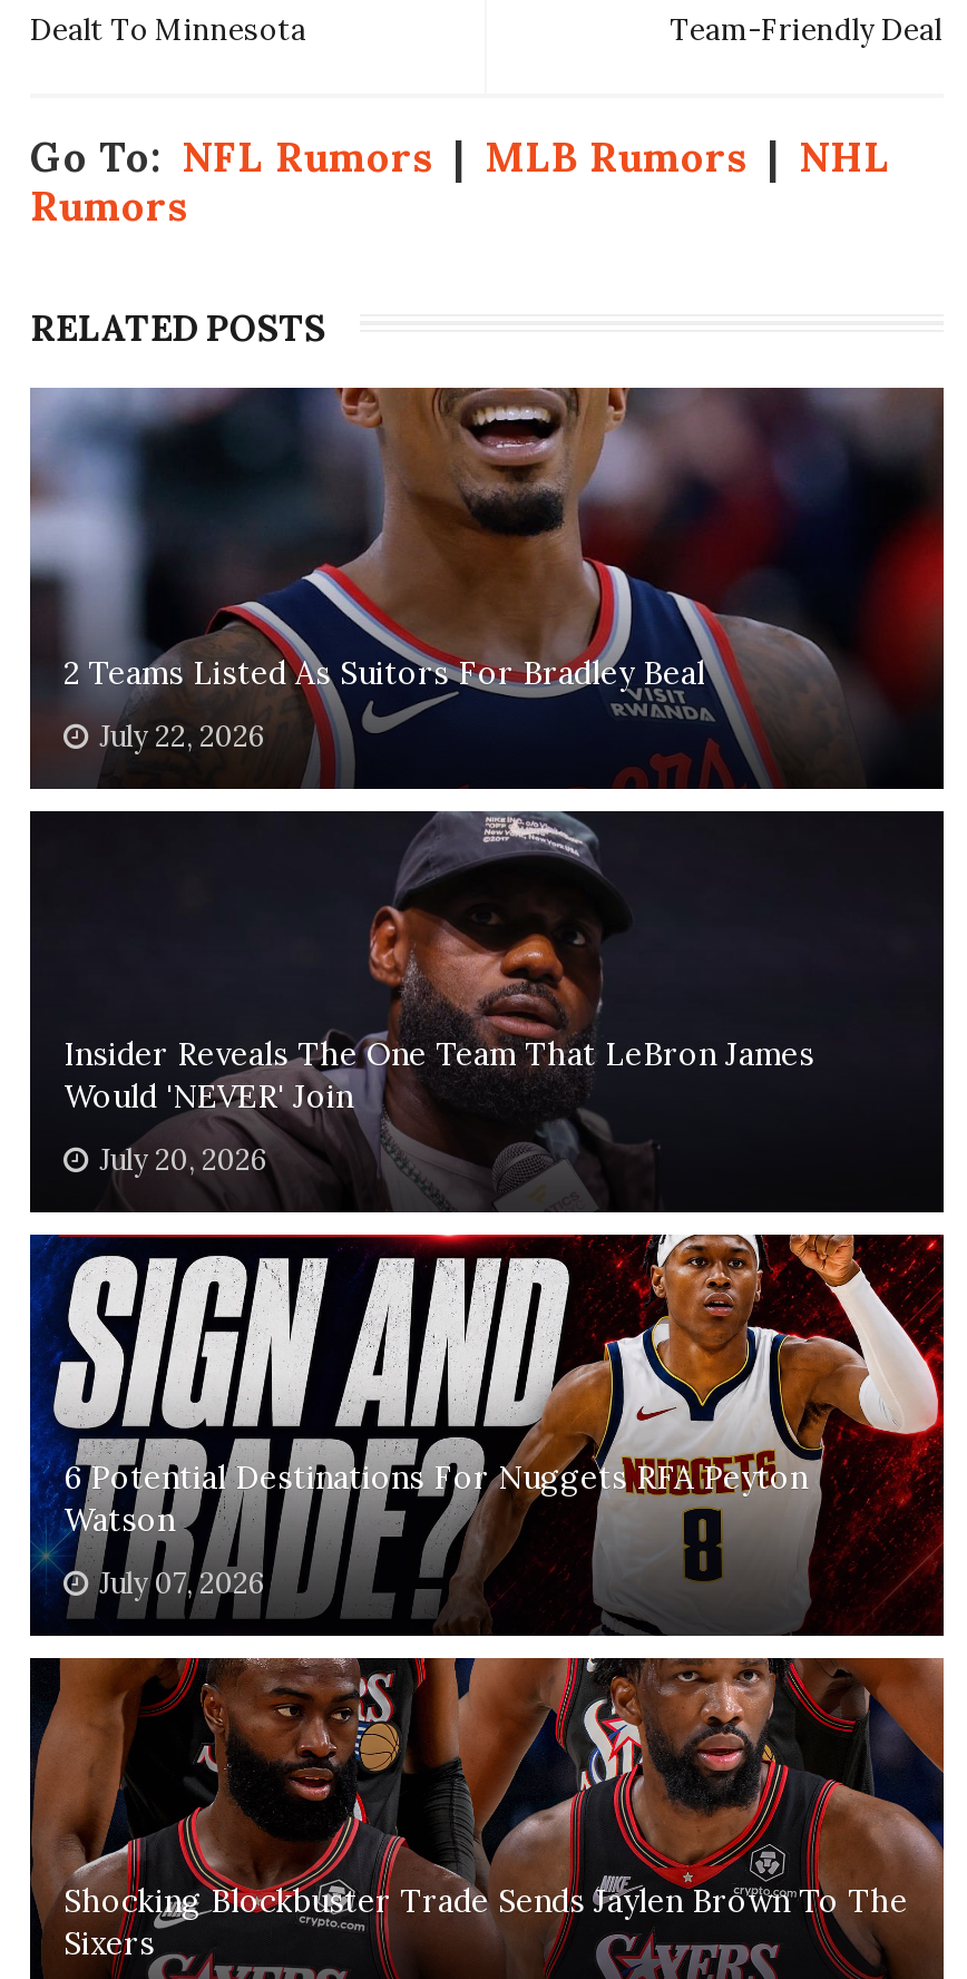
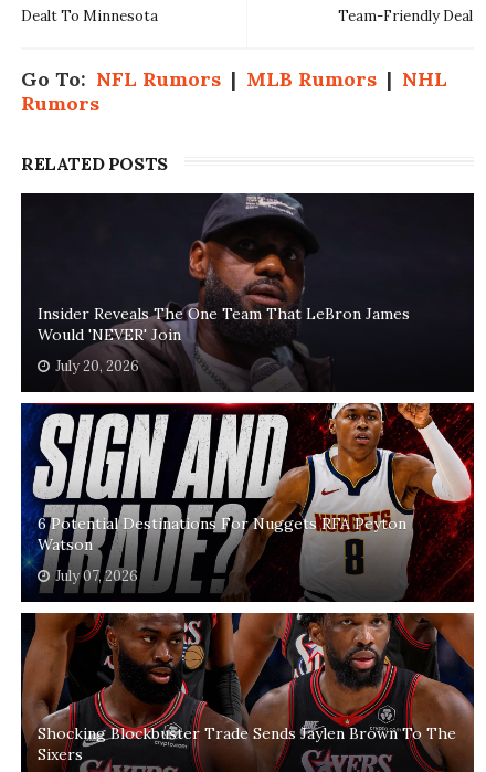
- [image]
- 2 Teams Listed As Suitors For Bradley Beal
- July 22, 2026
